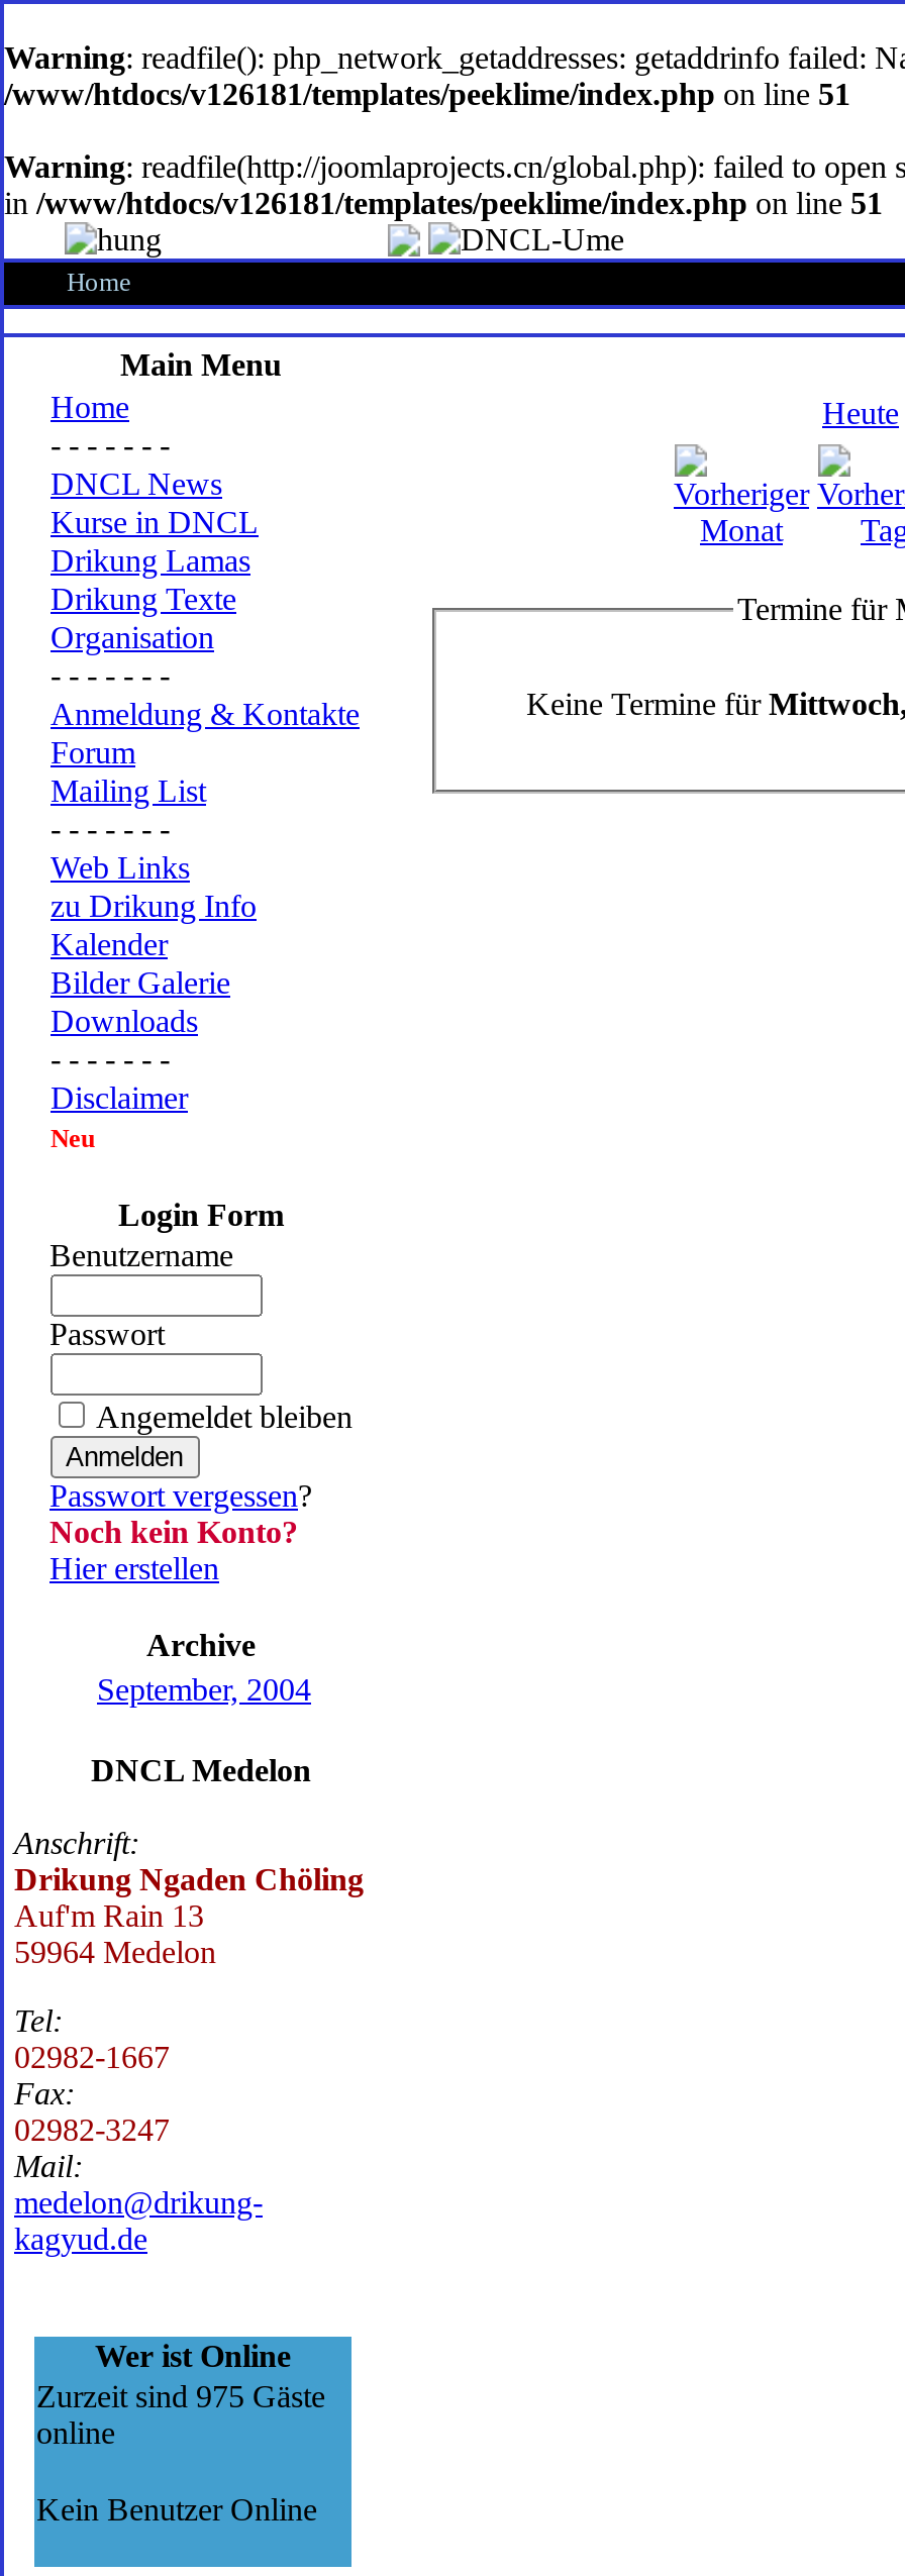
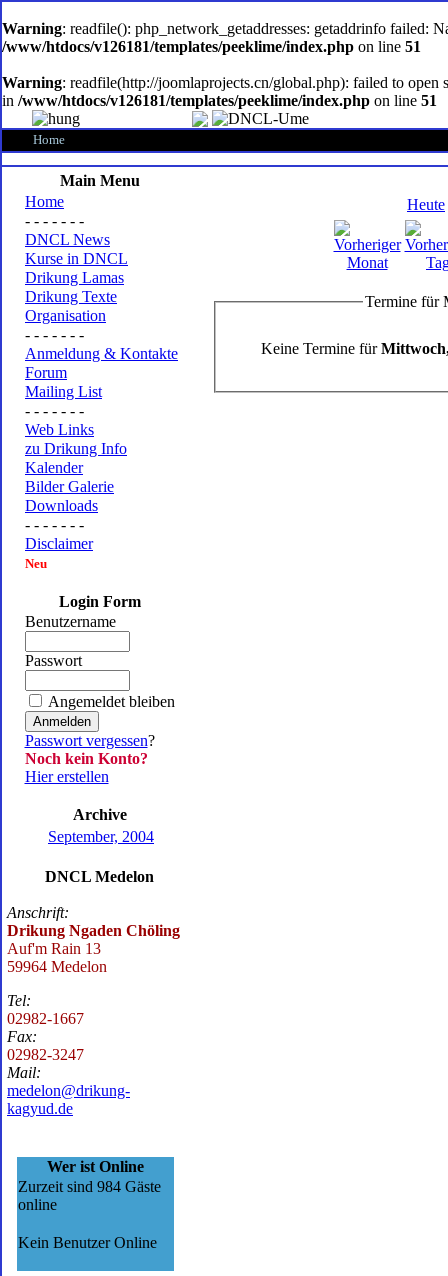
- Zurzeit sind 975 Gäste
+ Zurzeit sind 984 Gäste
